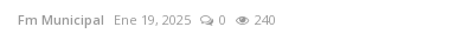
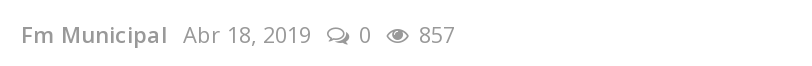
- Fm Municipal Ene 19, 2025
+ Fm Municipal Abr 18, 2019

- 240
+ 857
